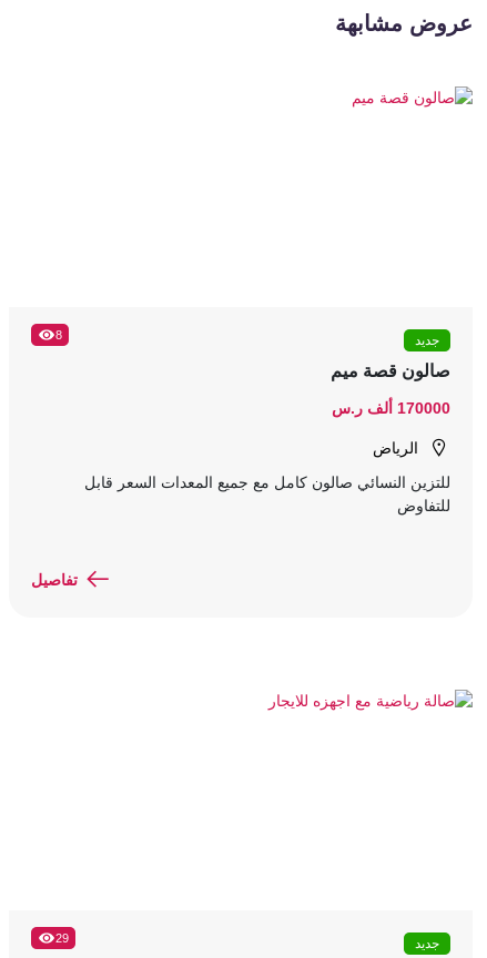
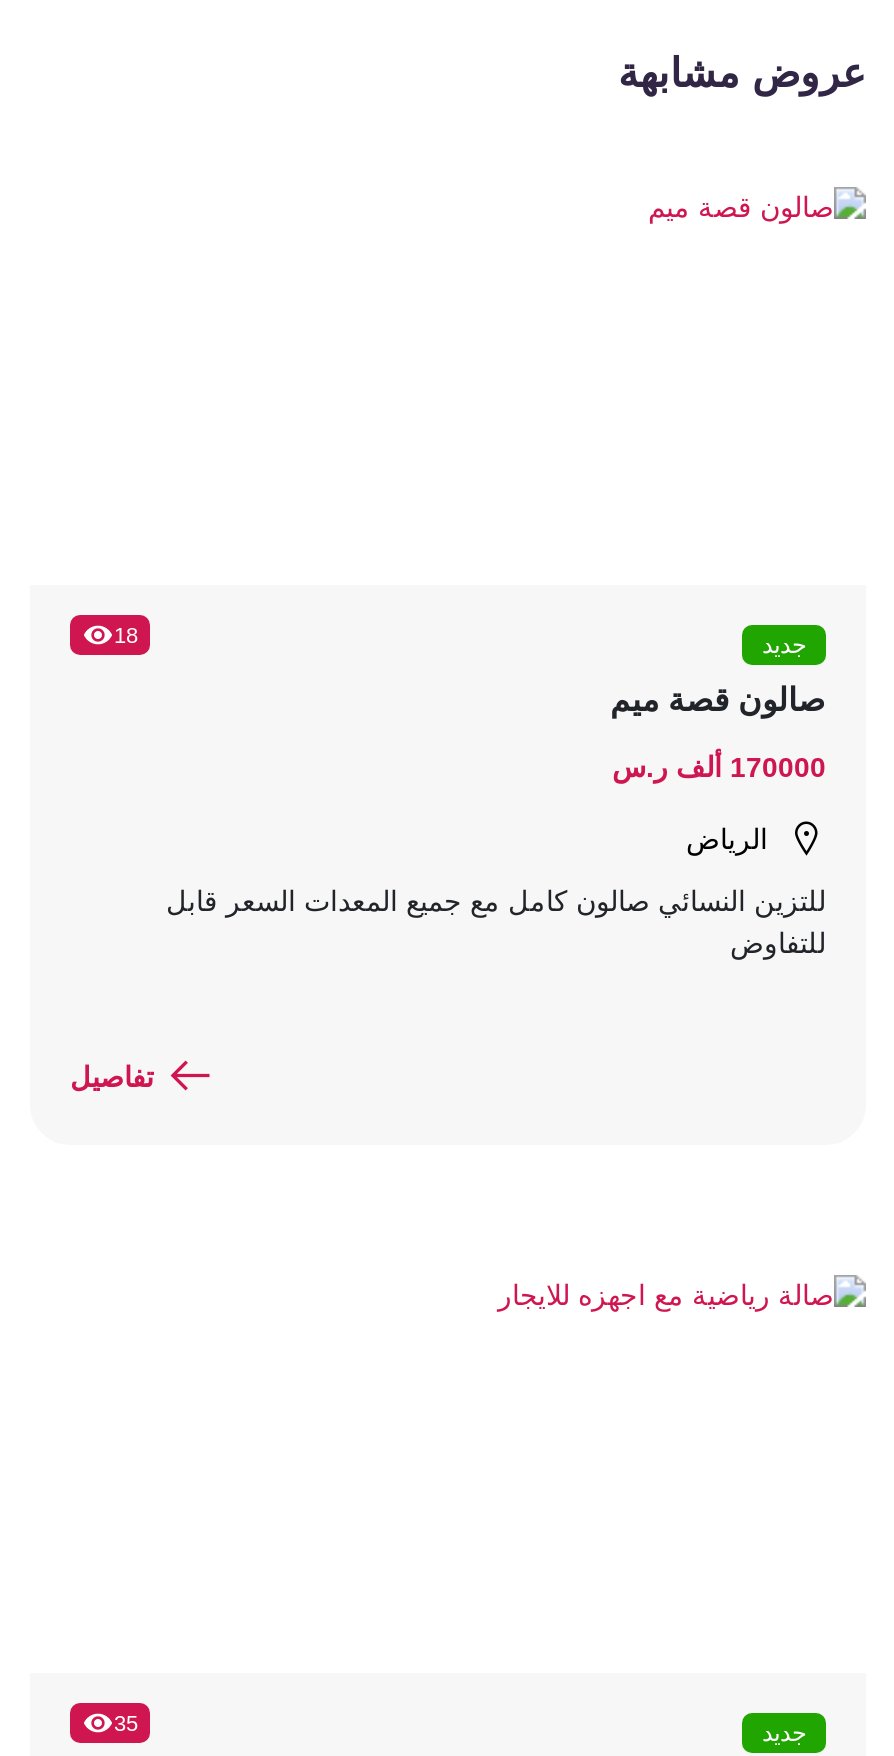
- 8
+ 18

- 29
+ 35
